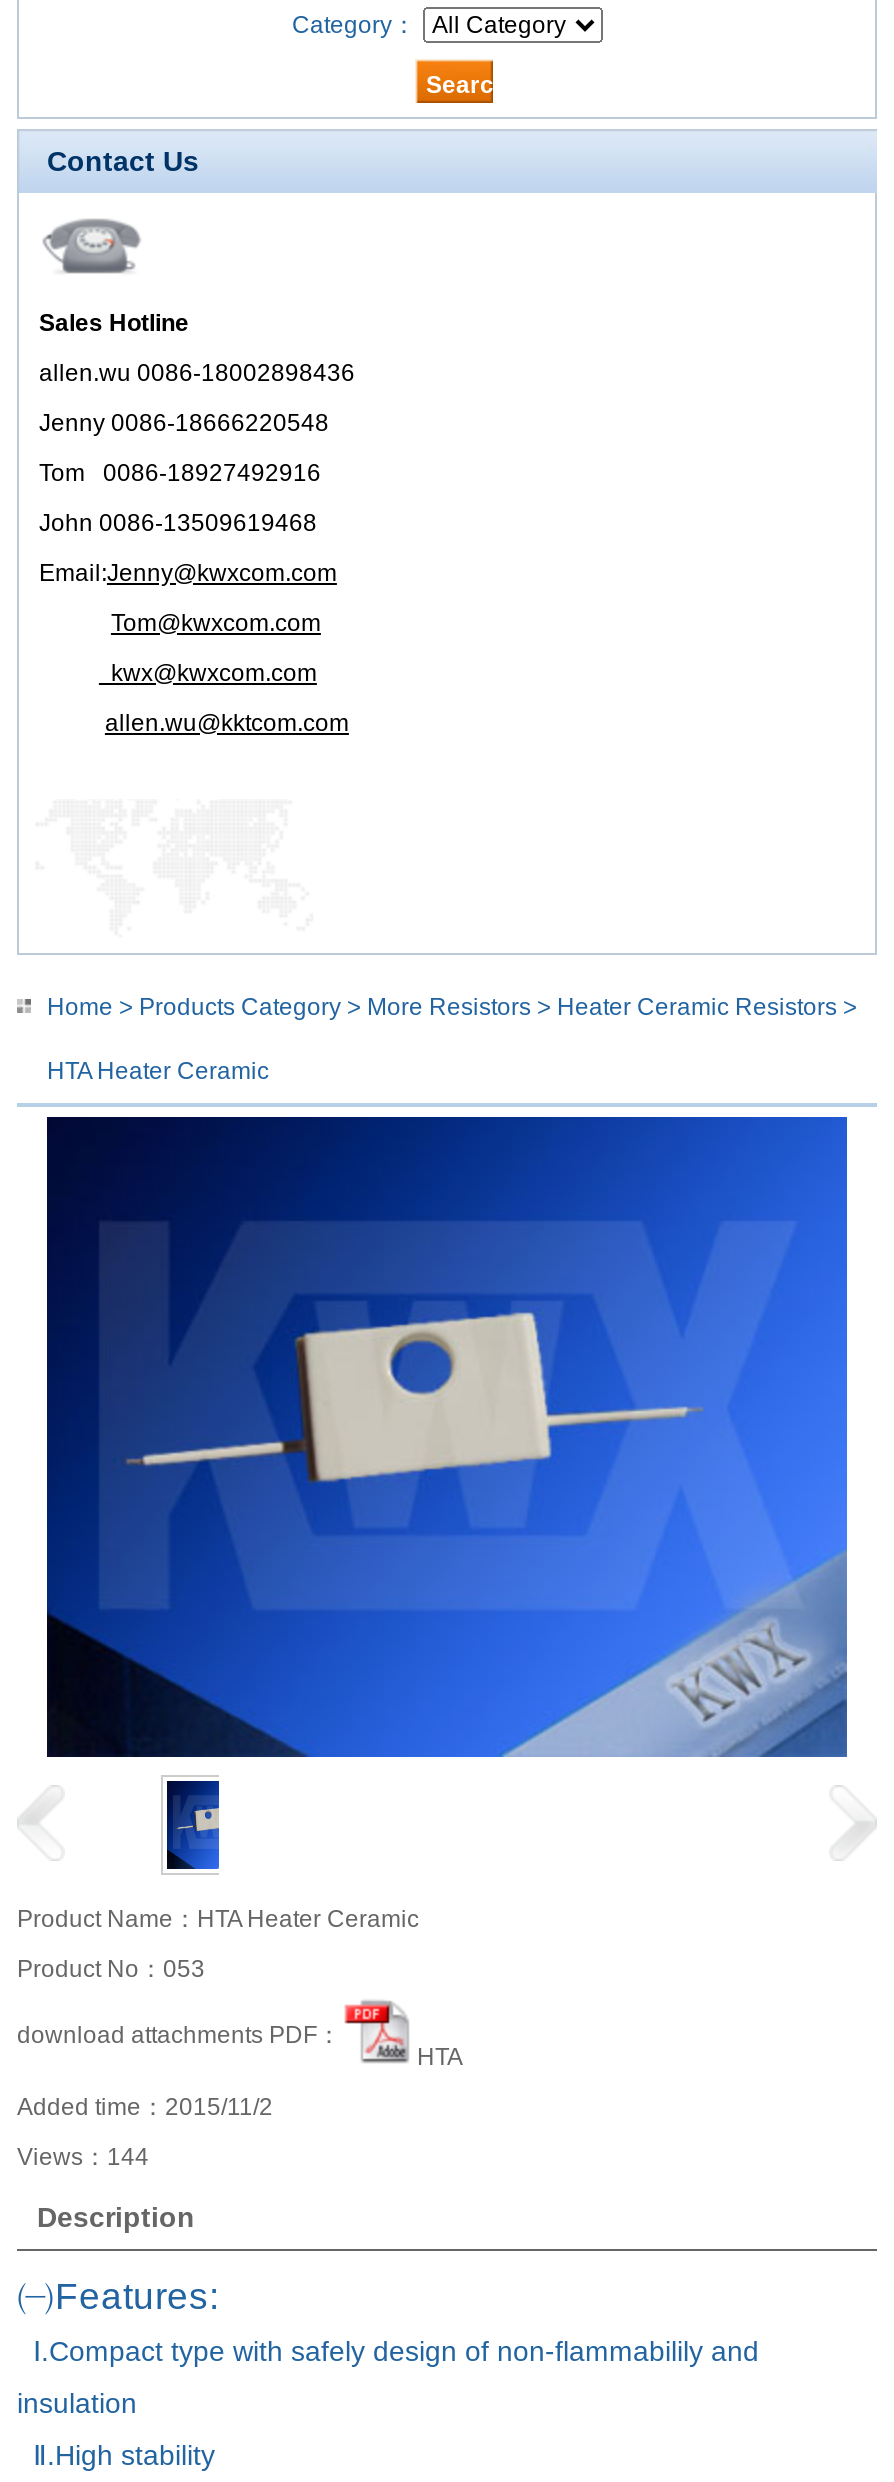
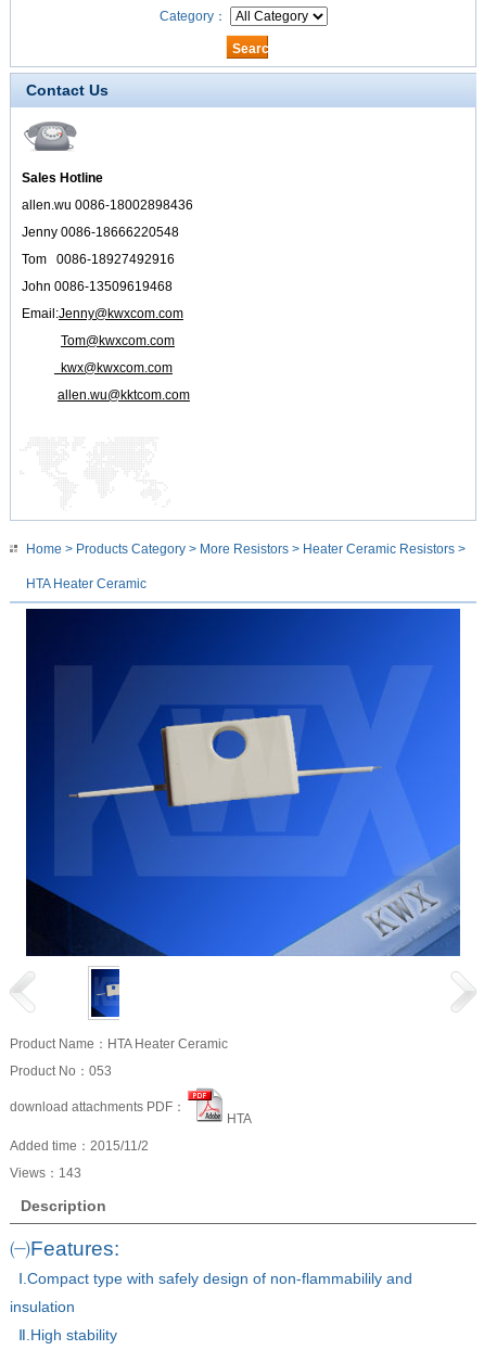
- Views：144
+ Views：143
